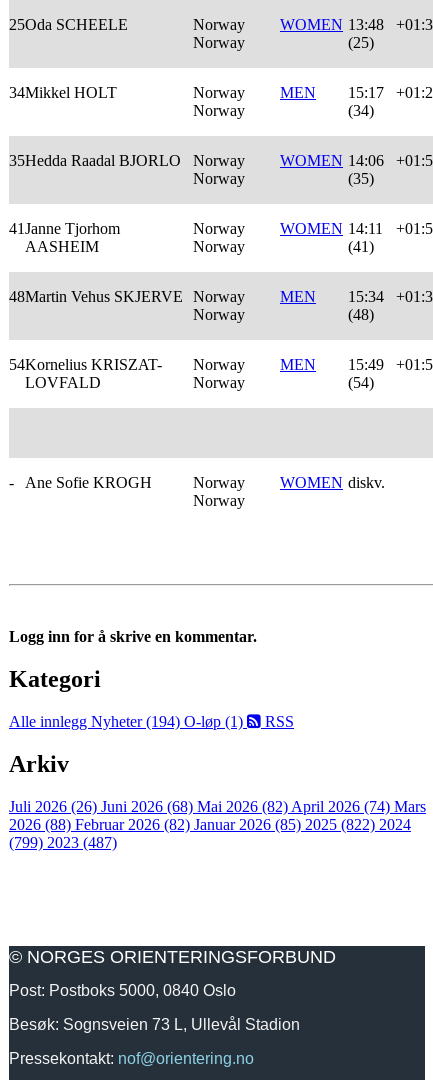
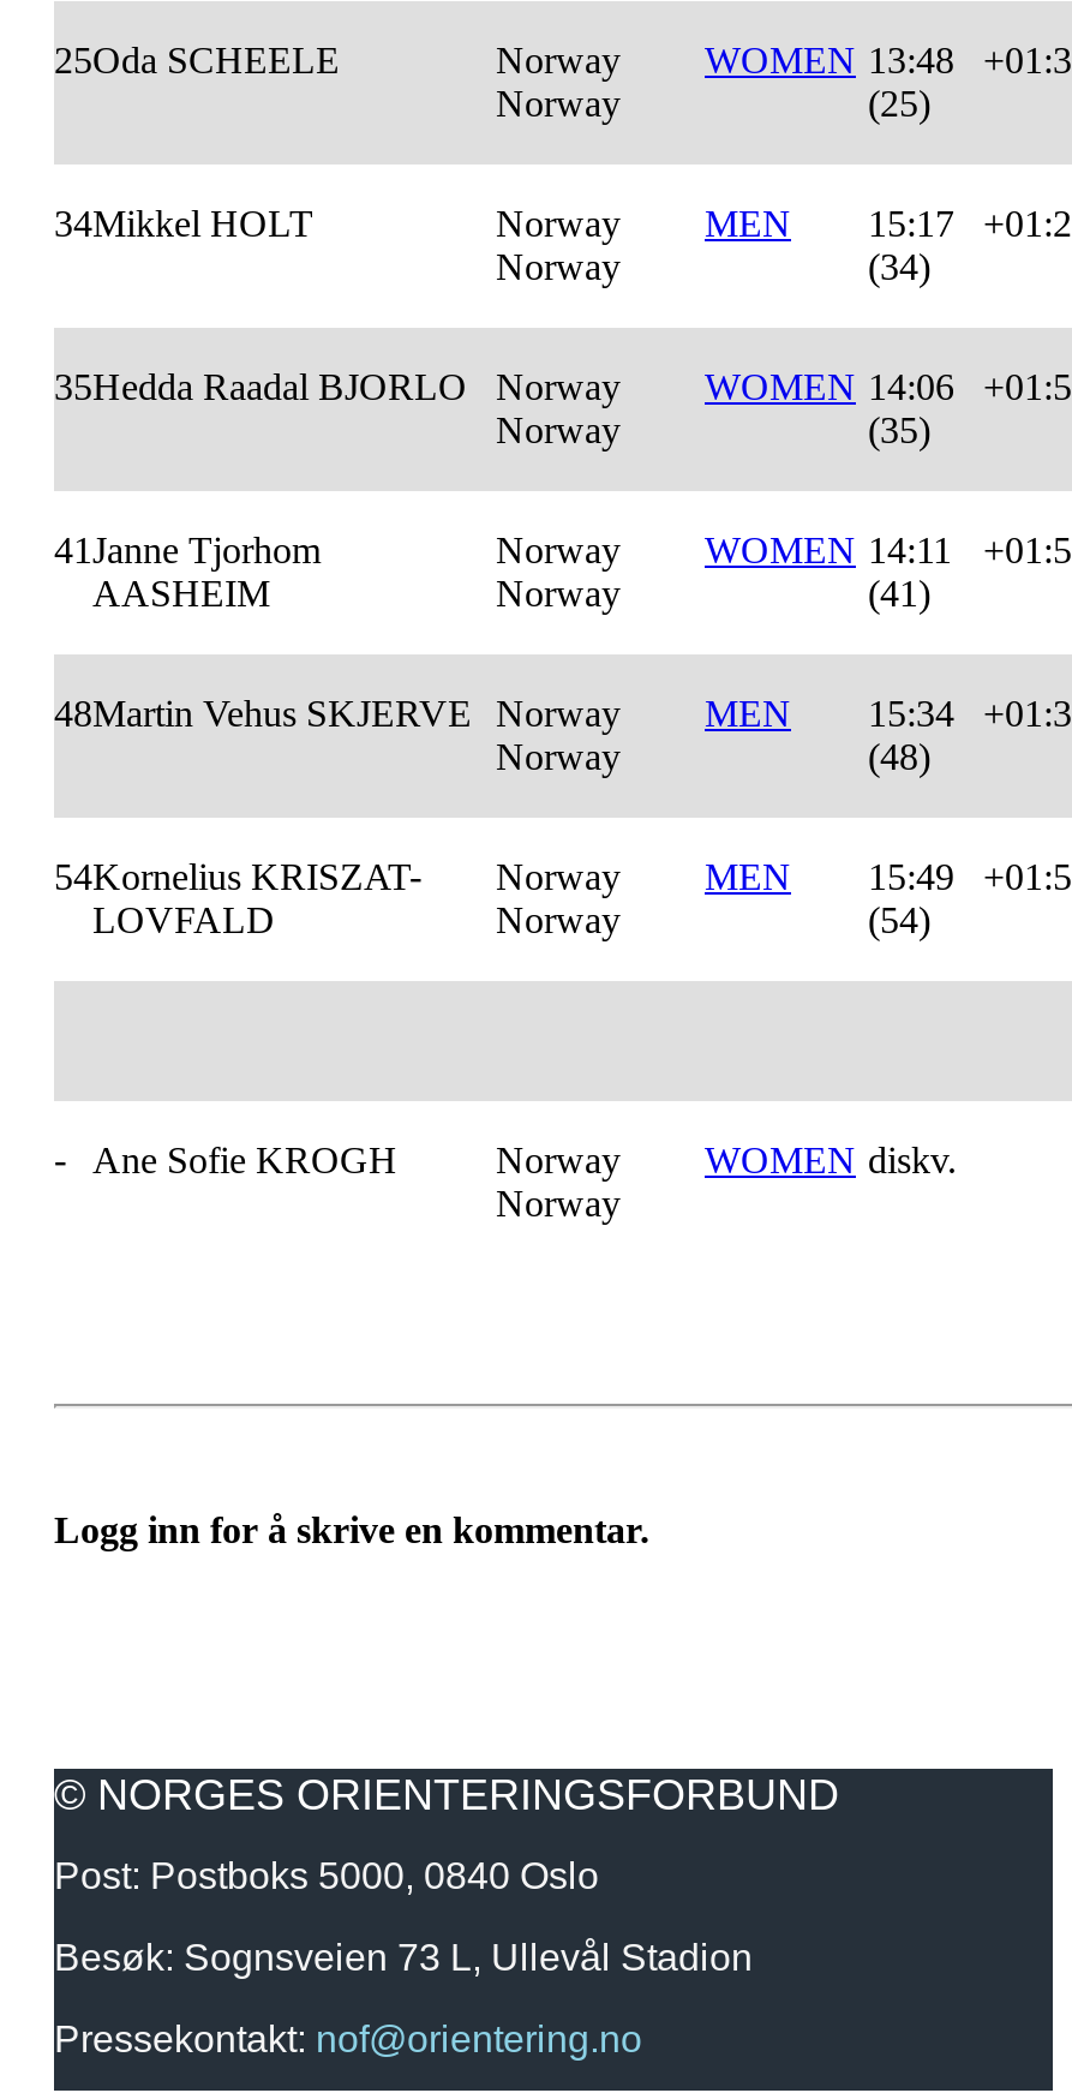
- Kategori
- Alle innlegg Nyheter (194) O-løp (1)
- RSS
- Arkiv
- Juli 2026 (26) Juni 2026 (68) Mai 2026 (82) April 2026 (74) Mars
- 2026 (88) Februar 2026 (82) Januar 2026 (85) 2025 (822) 2024
- (799) 2023 (487)
